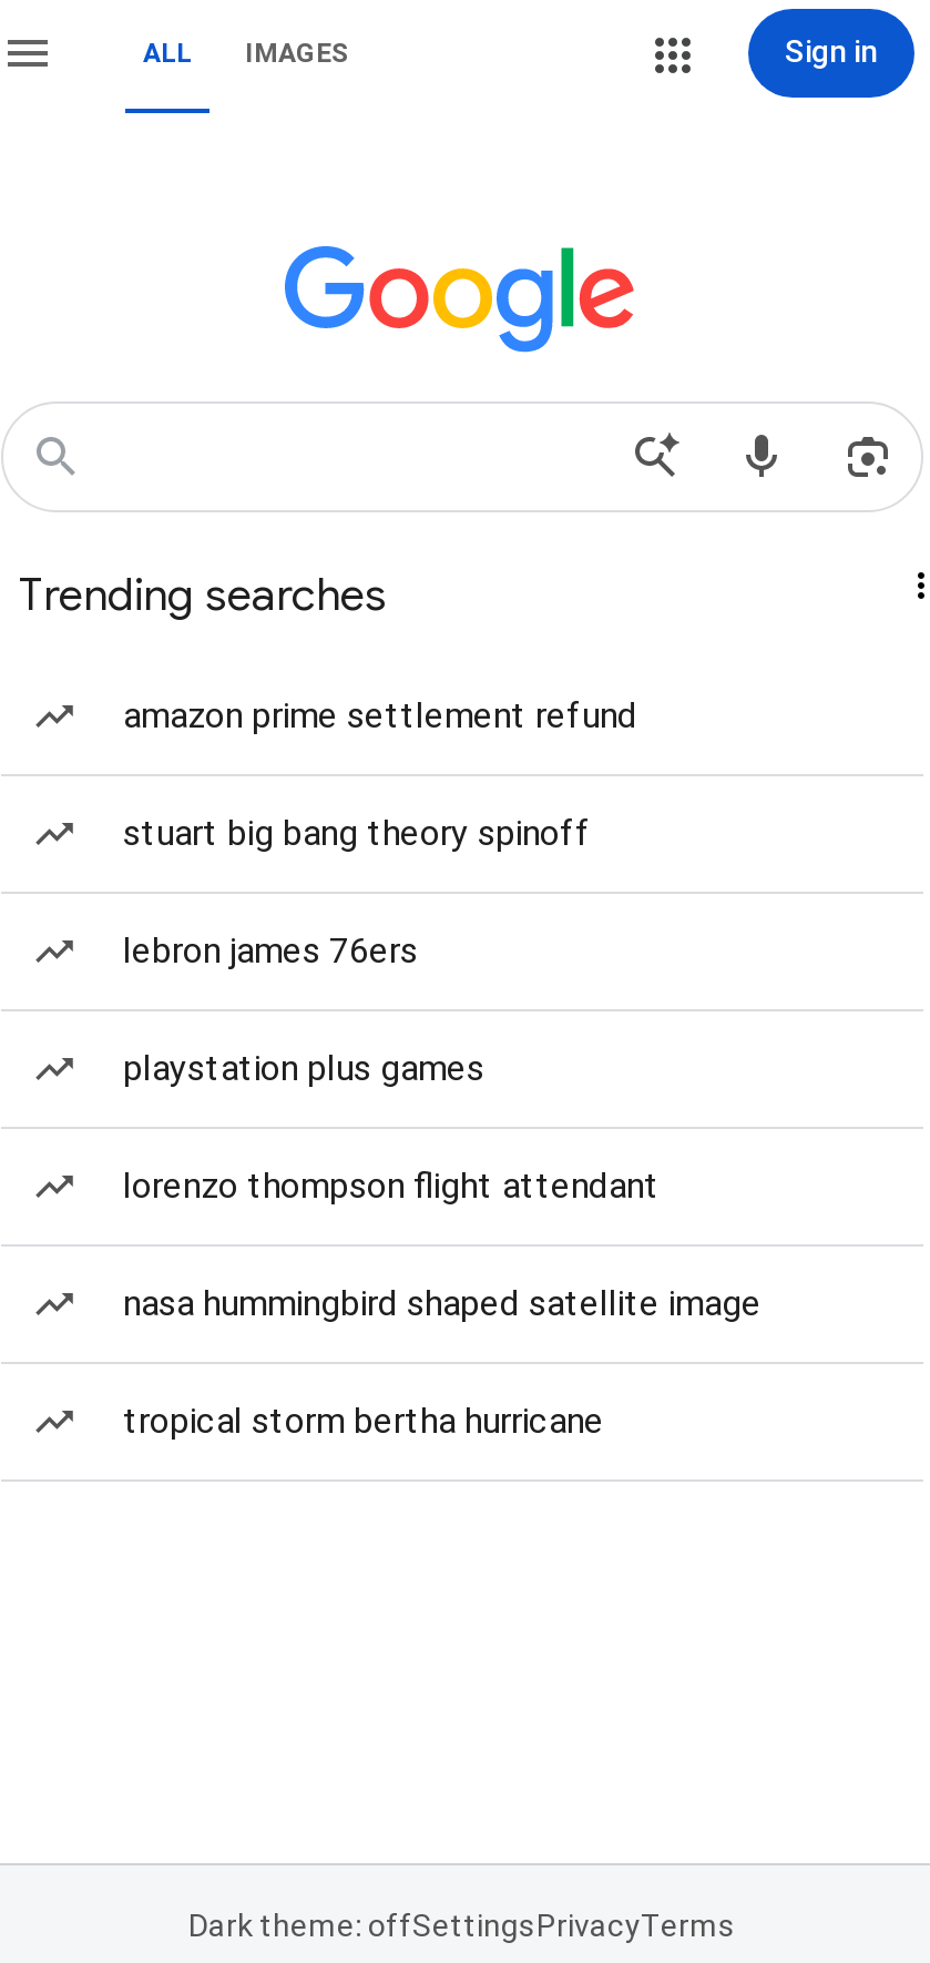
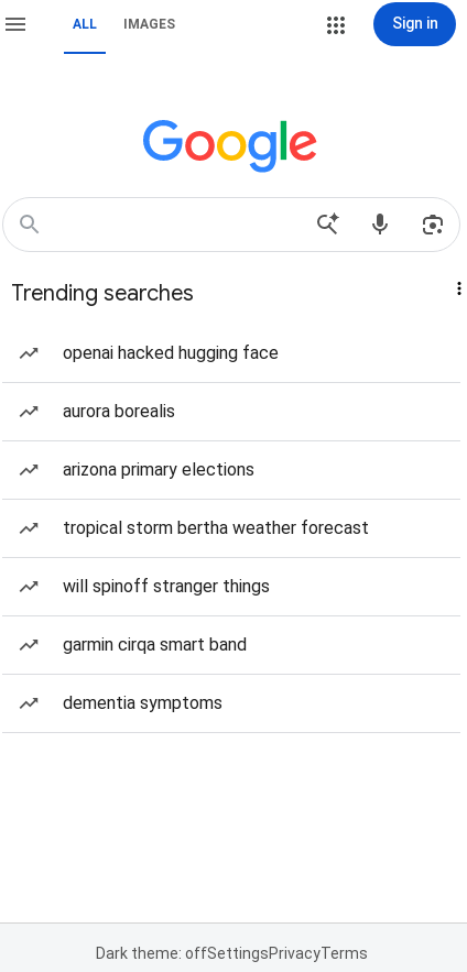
- amazon prime settlement refund
+ openai hacked hugging face

- stuart big bang theory spinoff
+ aurora borealis

- lebron james 76ers
+ arizona primary elections

- playstation plus games
+ tropical storm bertha weather forecast

- lorenzo thompson flight attendant
+ will spinoff stranger things

- nasa hummingbird shaped satellite image
+ garmin cirqa smart band

- tropical storm bertha hurricane
+ dementia symptoms
